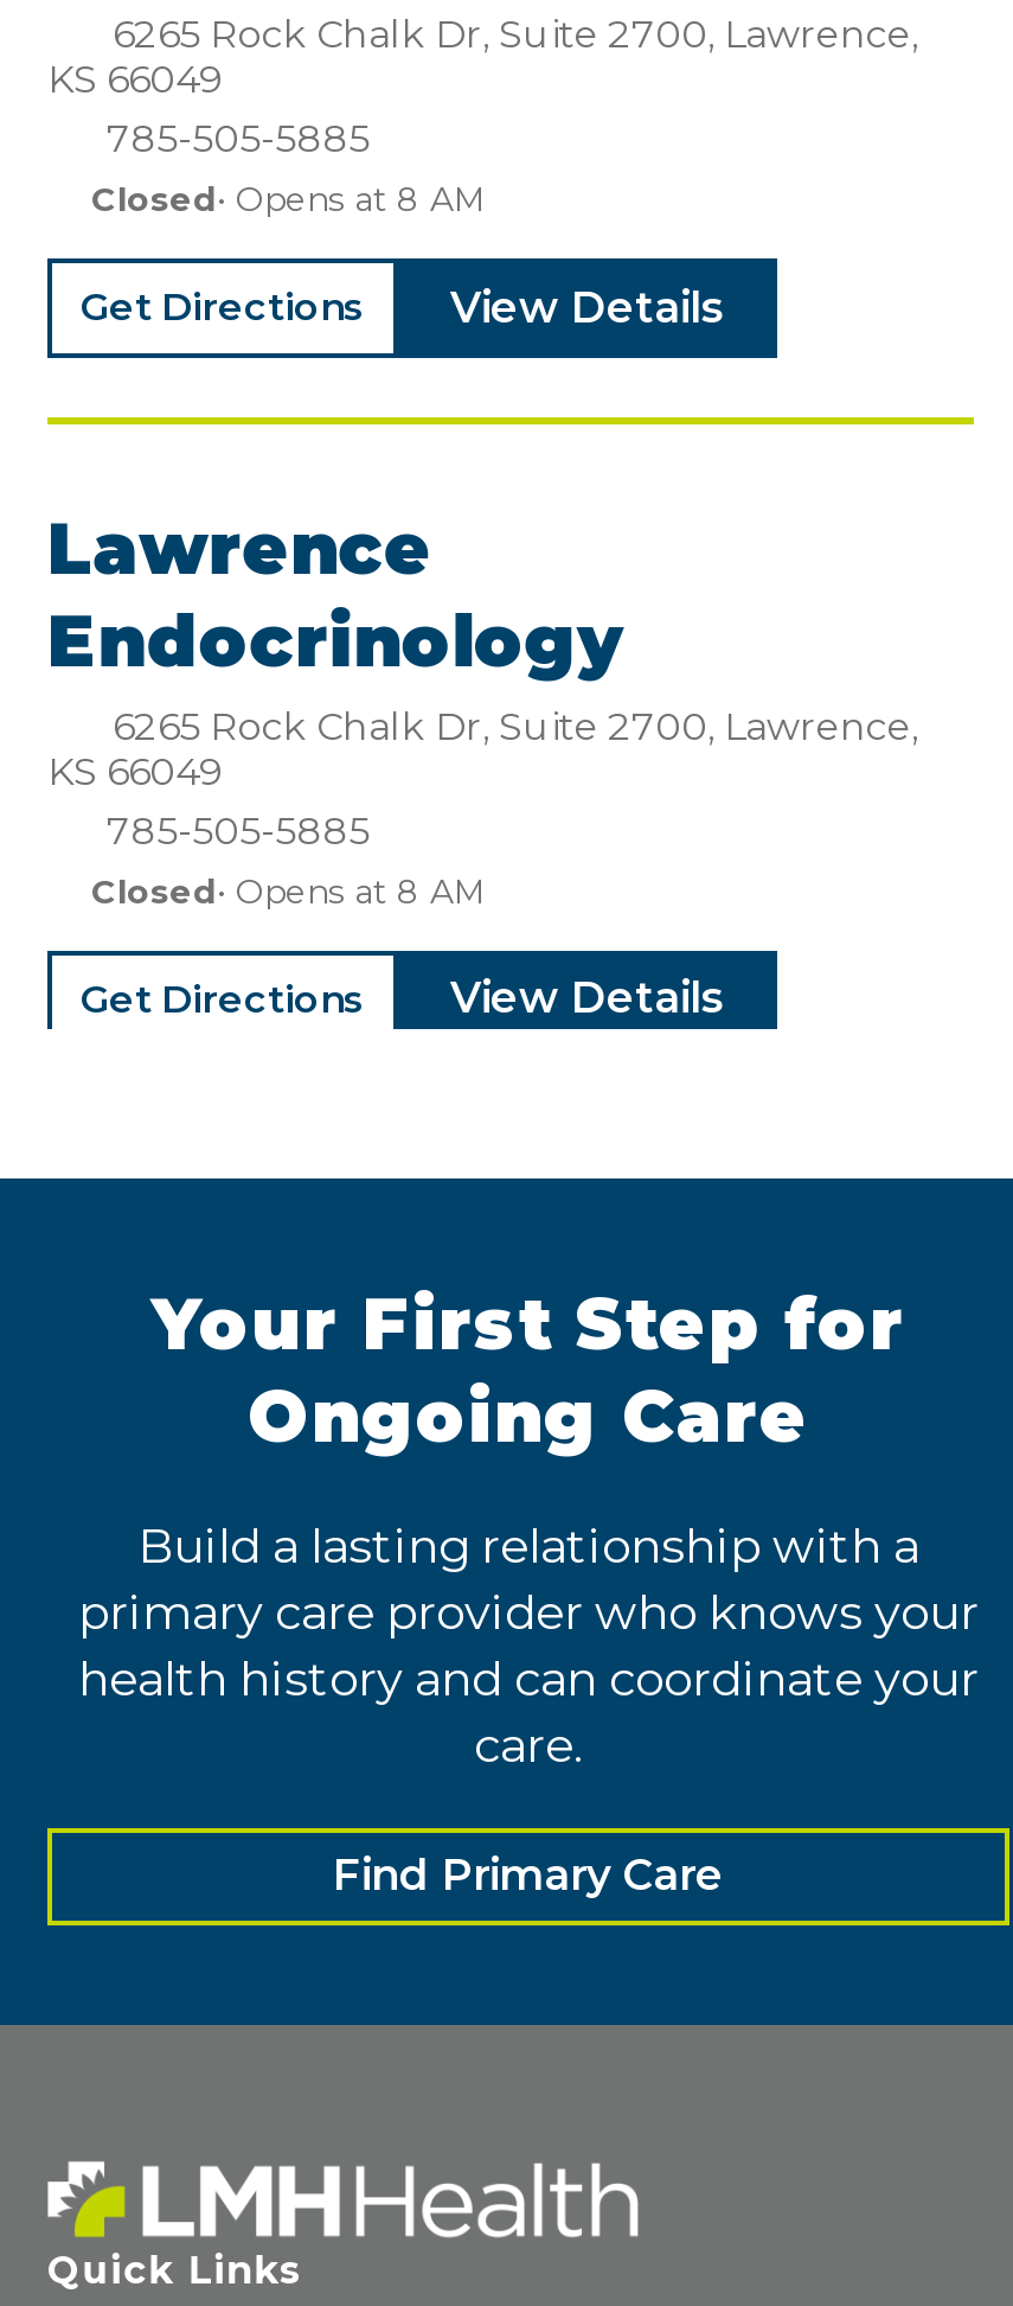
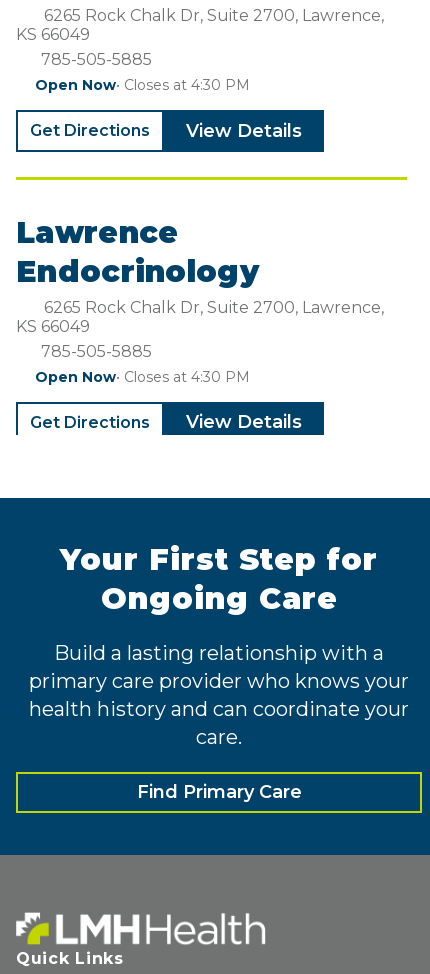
- Closed • Opens at 8 AM
+ Open Now • Closes at 4:30 PM

- Closed • Opens at 8 AM
+ Open Now • Closes at 4:30 PM
